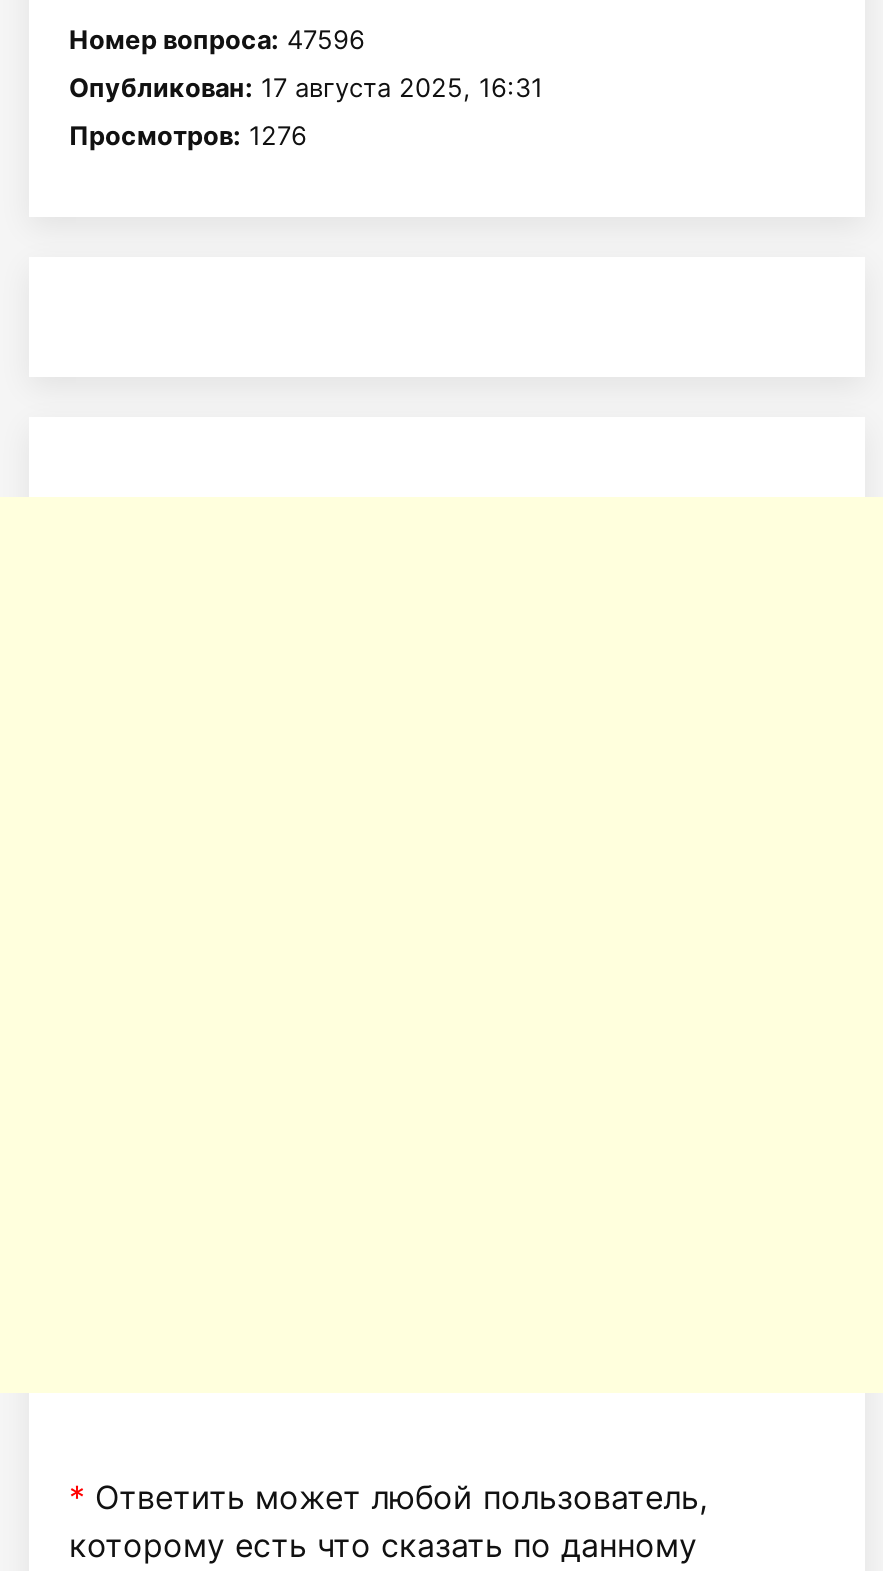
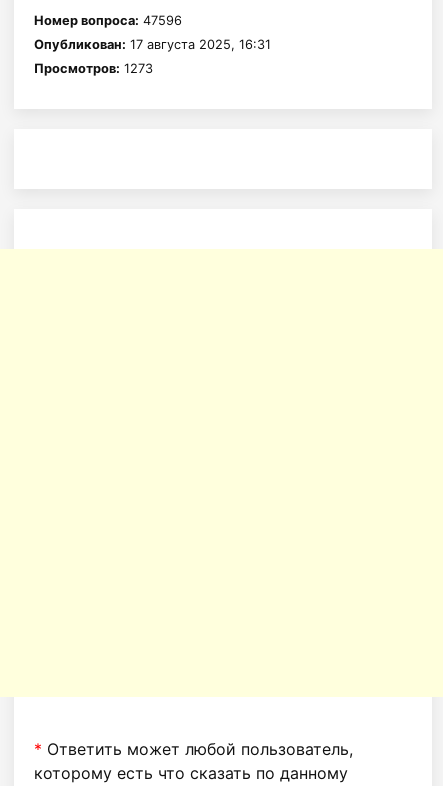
- Просмотров: 1276
+ Просмотров: 1273
